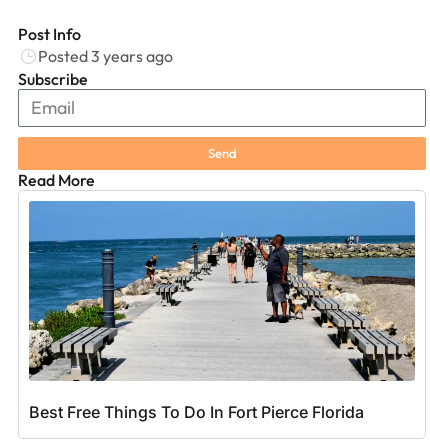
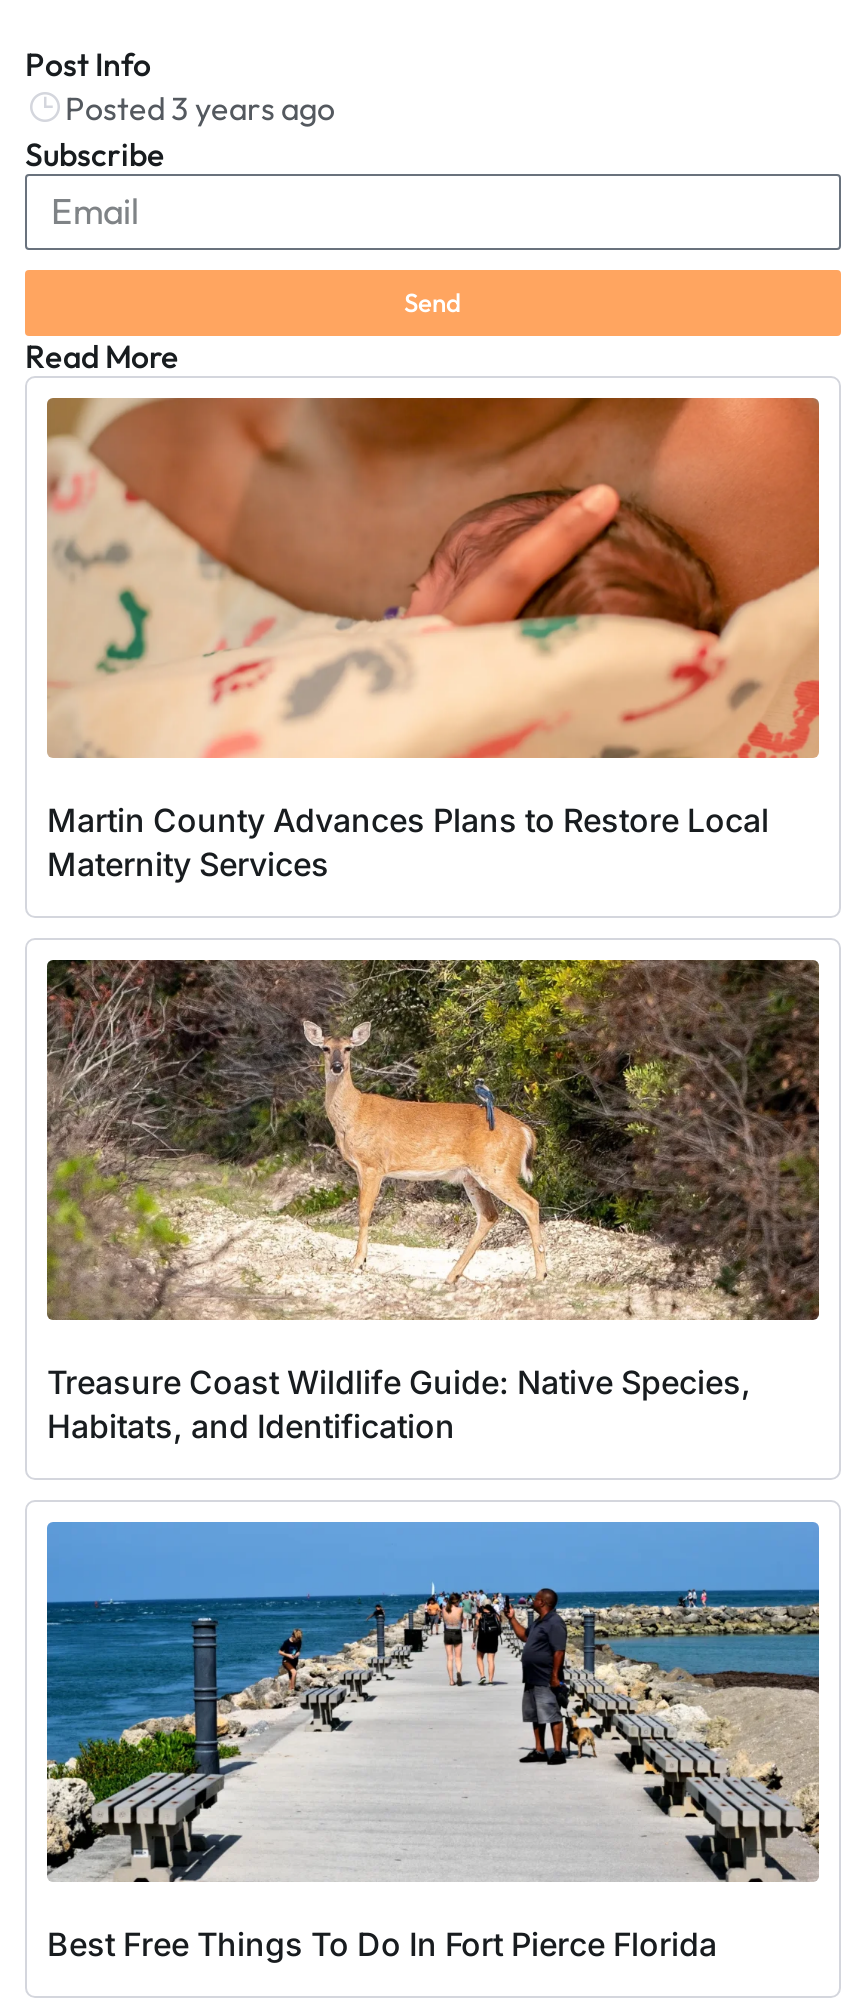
+ [image]
+ Martin County Advances Plans to Restore Local
+ Maternity Services

+ [image]
+ Treasure Coast Wildlife Guide: Native Species,
+ Habitats, and Identification
